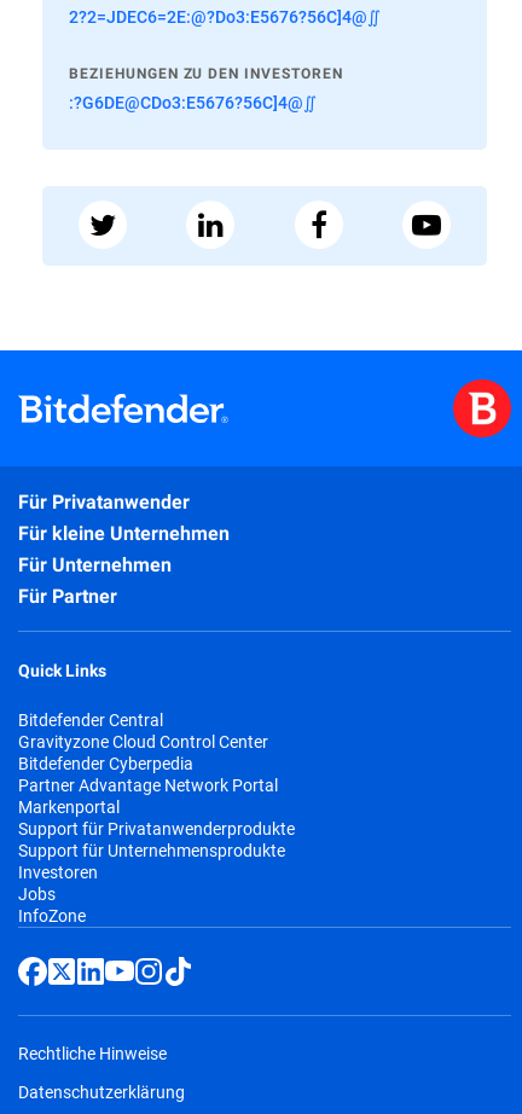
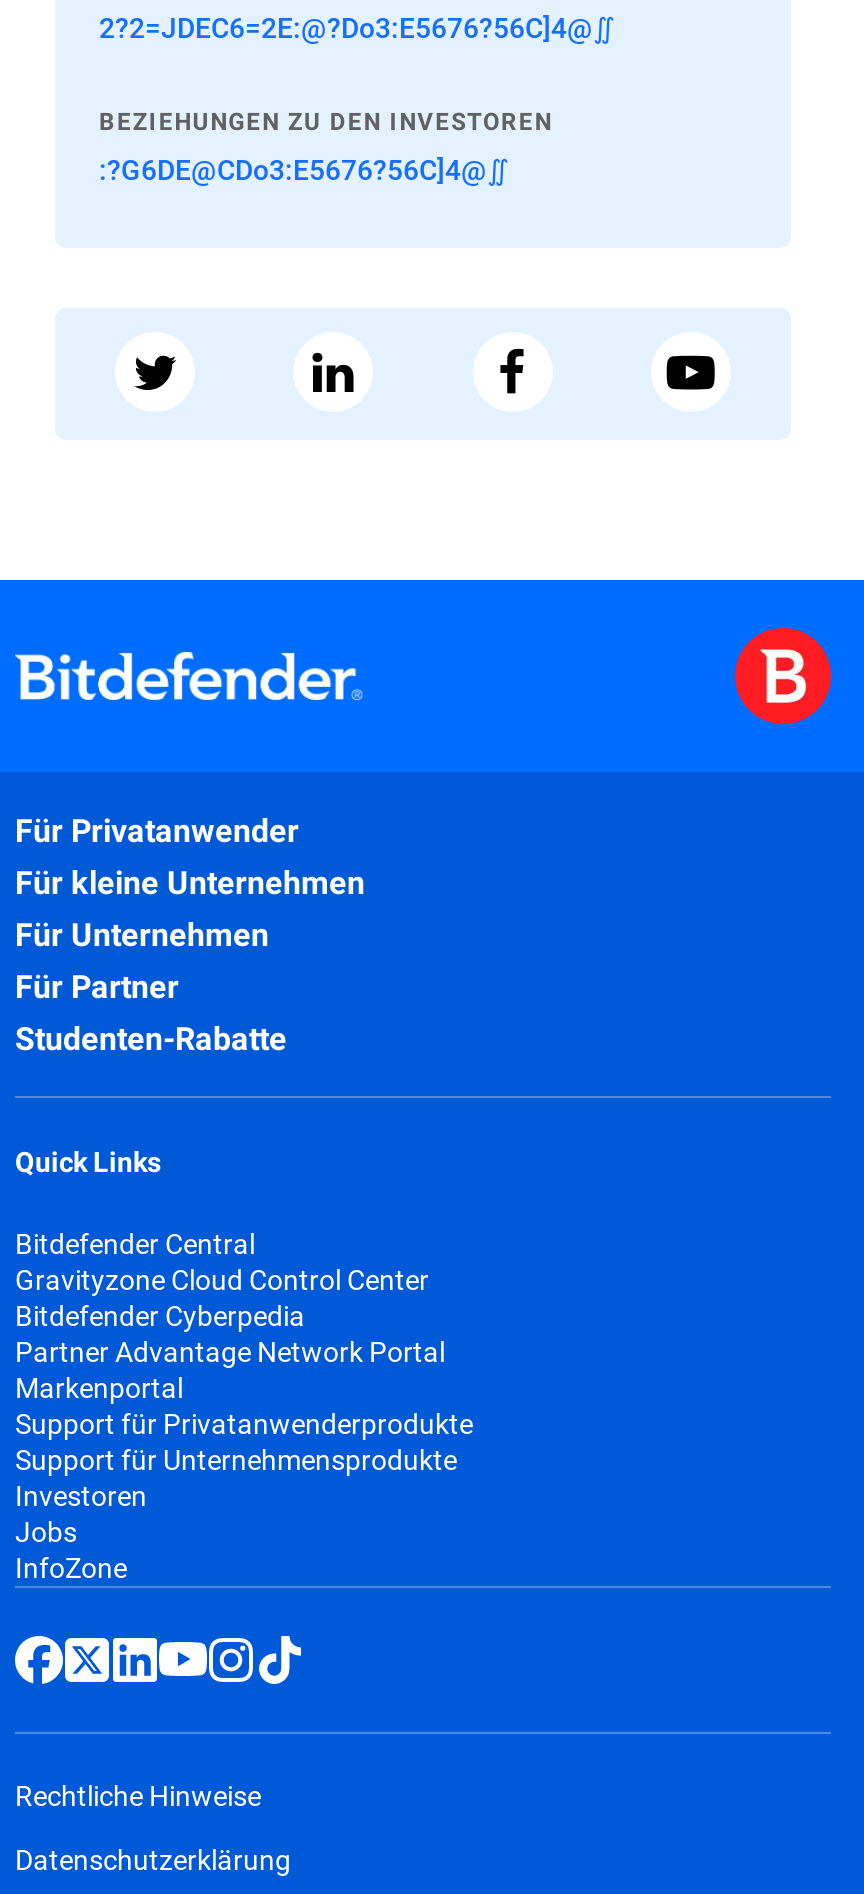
+ Studenten-Rabatte
